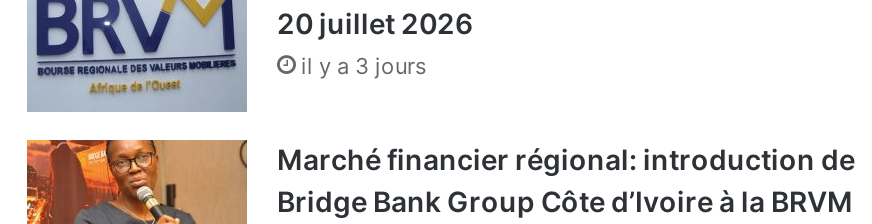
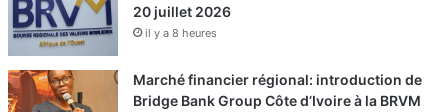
- il y a 3 jours
+ il y a 8 heures
